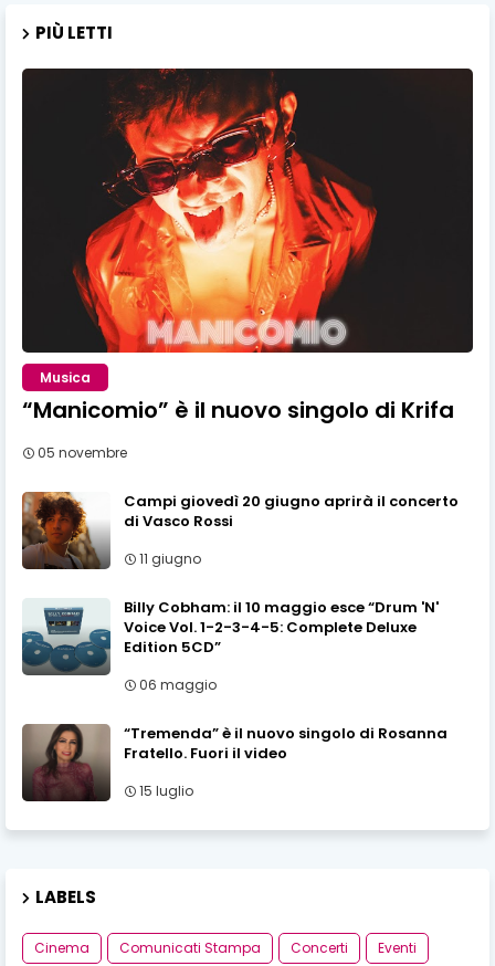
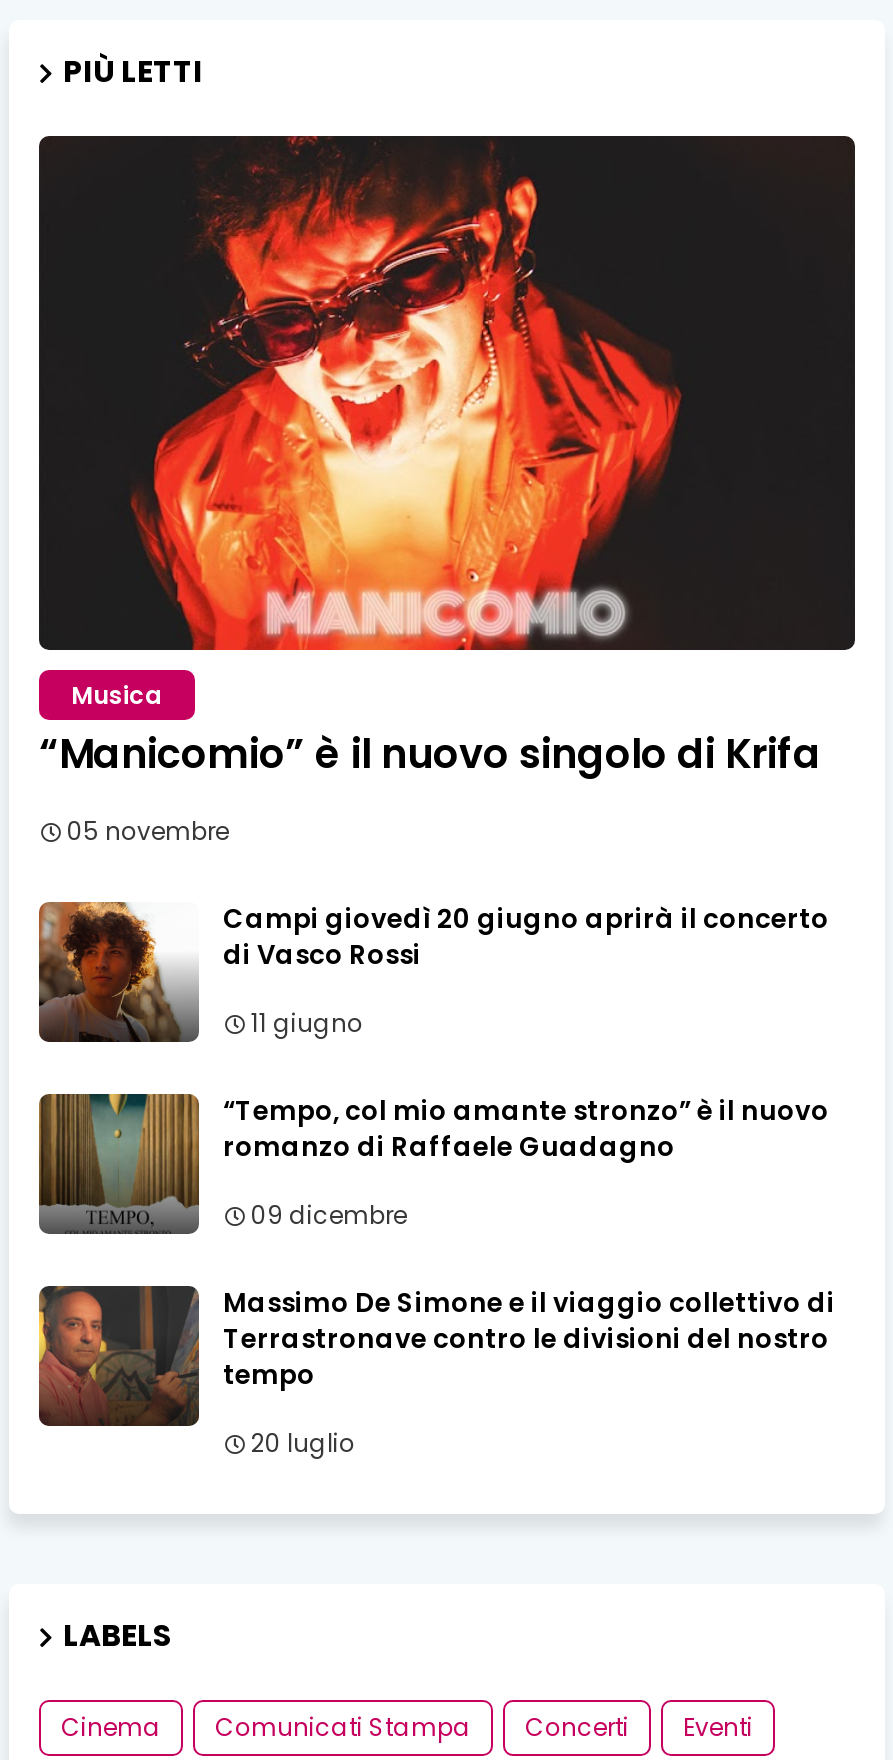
- [image]
- Billy Cobham: il 10 maggio esce “Drum 'N'
- Voice Vol. 1-2-3-4-5: Complete Deluxe
- Edition 5CD”
+ [image]
+ “Tempo, col mio amante stronzo” è il nuovo
+ romanzo di Raffaele Guadagno

- 06 maggio
+ 09 dicembre

- [image]
- “Tremenda” è il nuovo singolo di Rosanna
- Fratello. Fuori il video
+ [image]
+ Massimo De Simone e il viaggio collettivo di
+ Terrastronave contro le divisioni del nostro
+ tempo

- 15 luglio
+ 20 luglio
